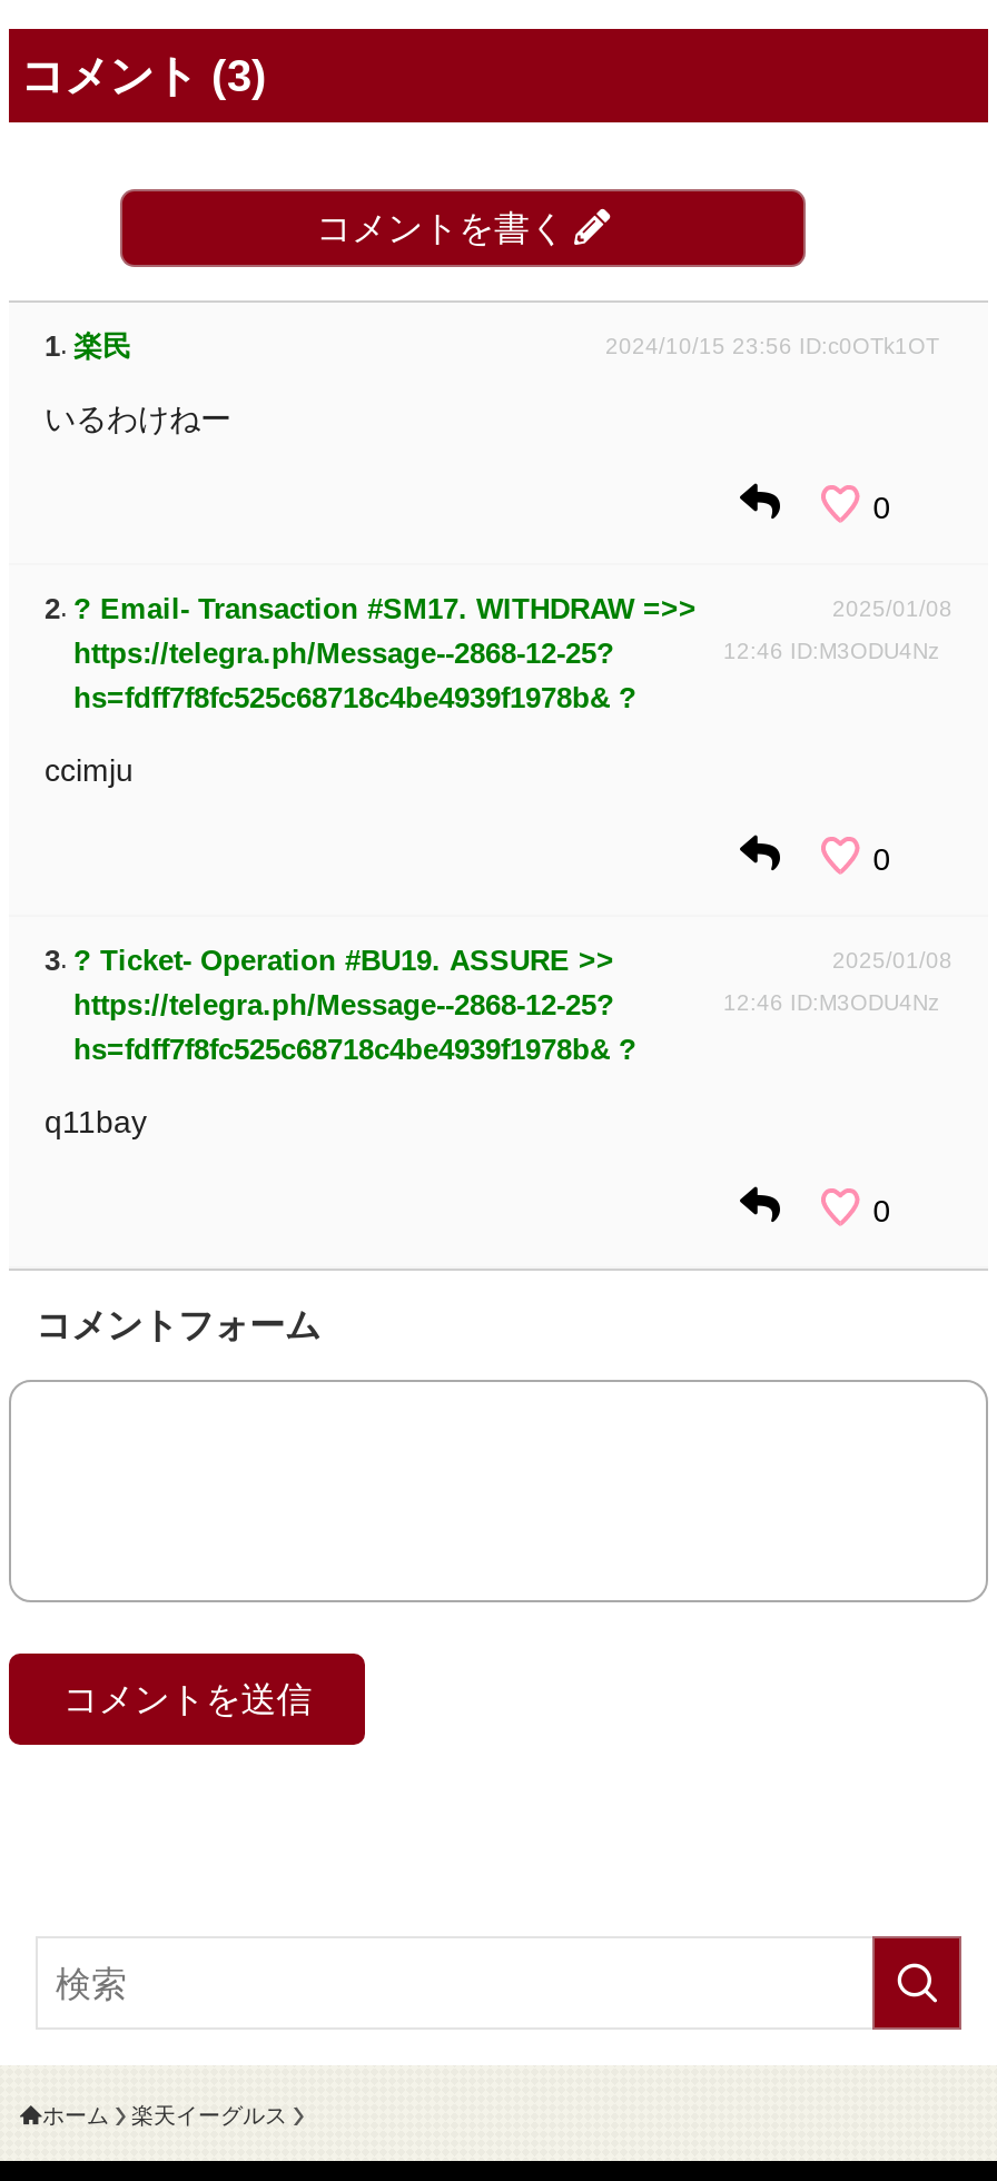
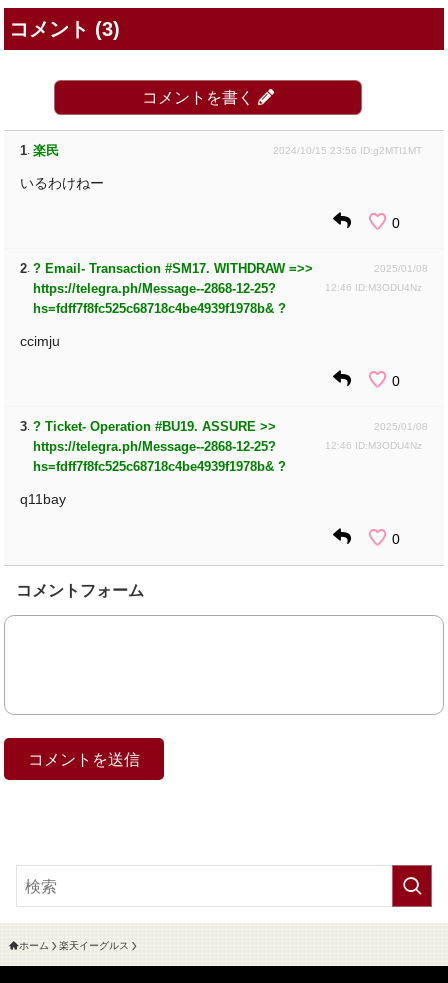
- 2024/10/15 23:56 ID:c0OTk1OT
+ 2024/10/15 23:56 ID:g2MTI1MT
